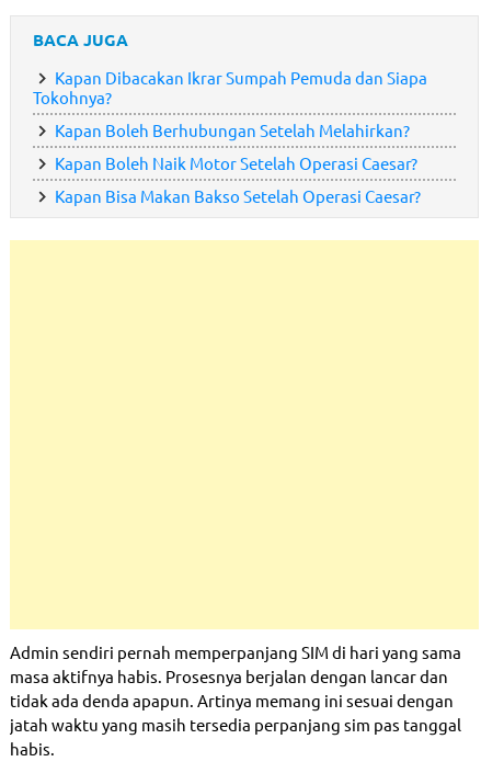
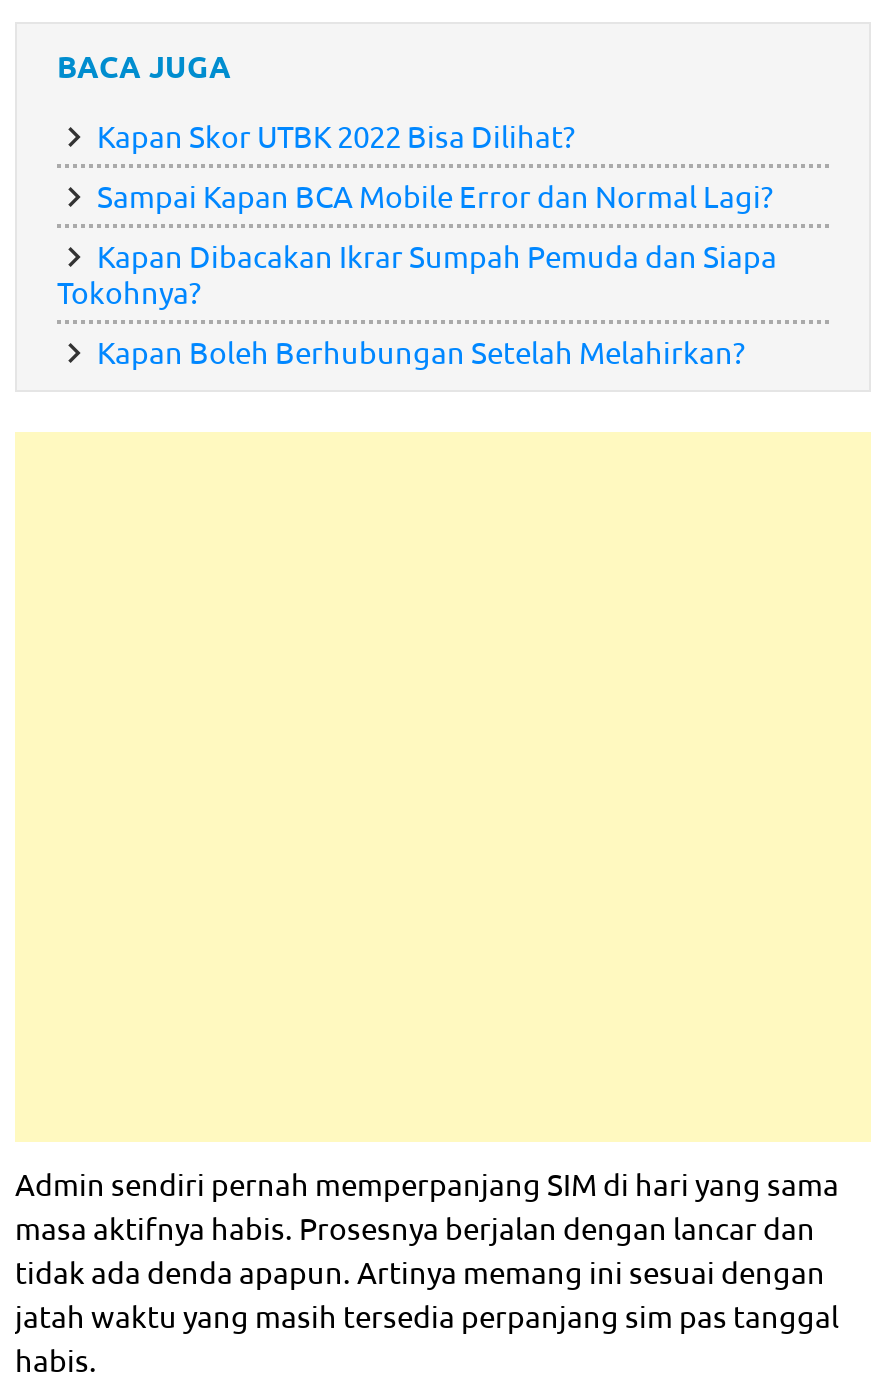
+ Kapan Skor UTBK 2022 Bisa Dilihat?
+ Sampai Kapan BCA Mobile Error dan Normal Lagi?

moved down: Kapan Dibacakan Ikrar Sumpah Pemuda dan Siapa | Tokohnya? | Kapan Boleh Berhubungan Setelah Melahirkan?

- Kapan Boleh Naik Motor Setelah Operasi Caesar?
- Kapan Bisa Makan Bakso Setelah Operasi Caesar?
